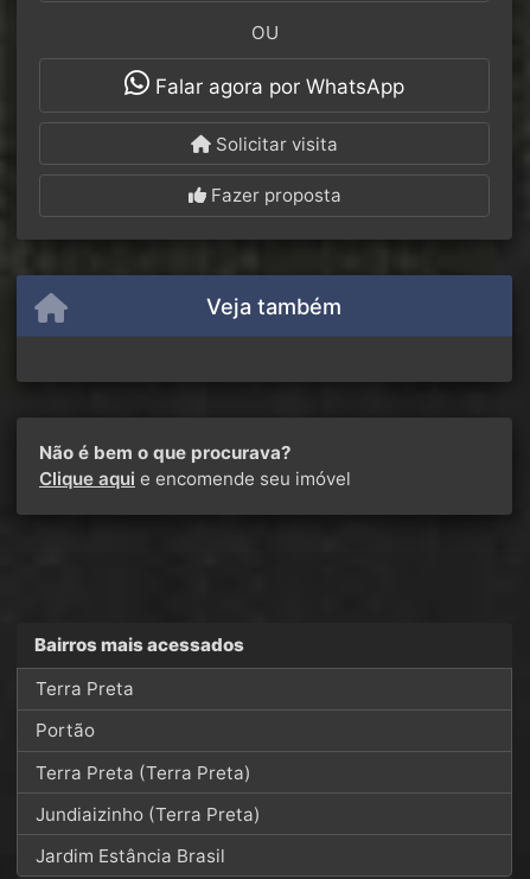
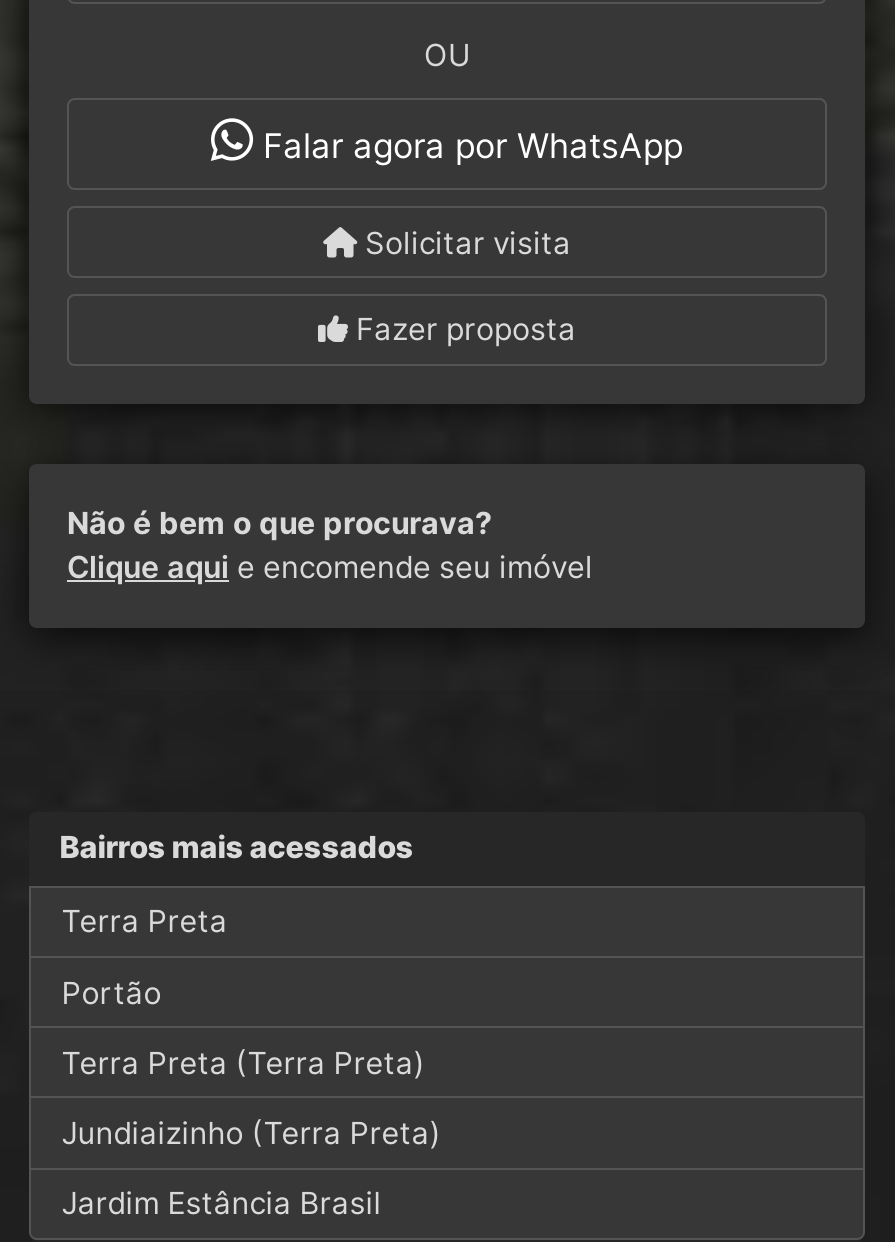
- Veja também
